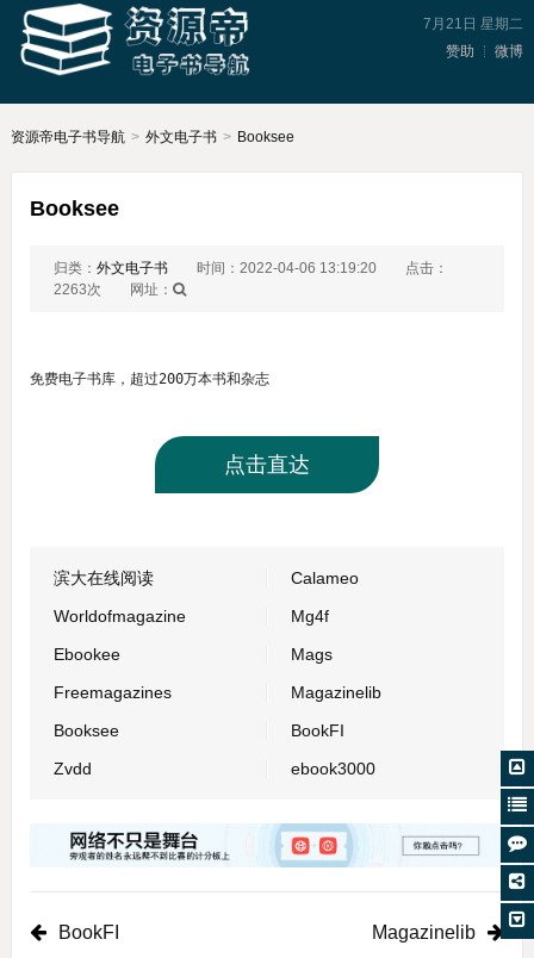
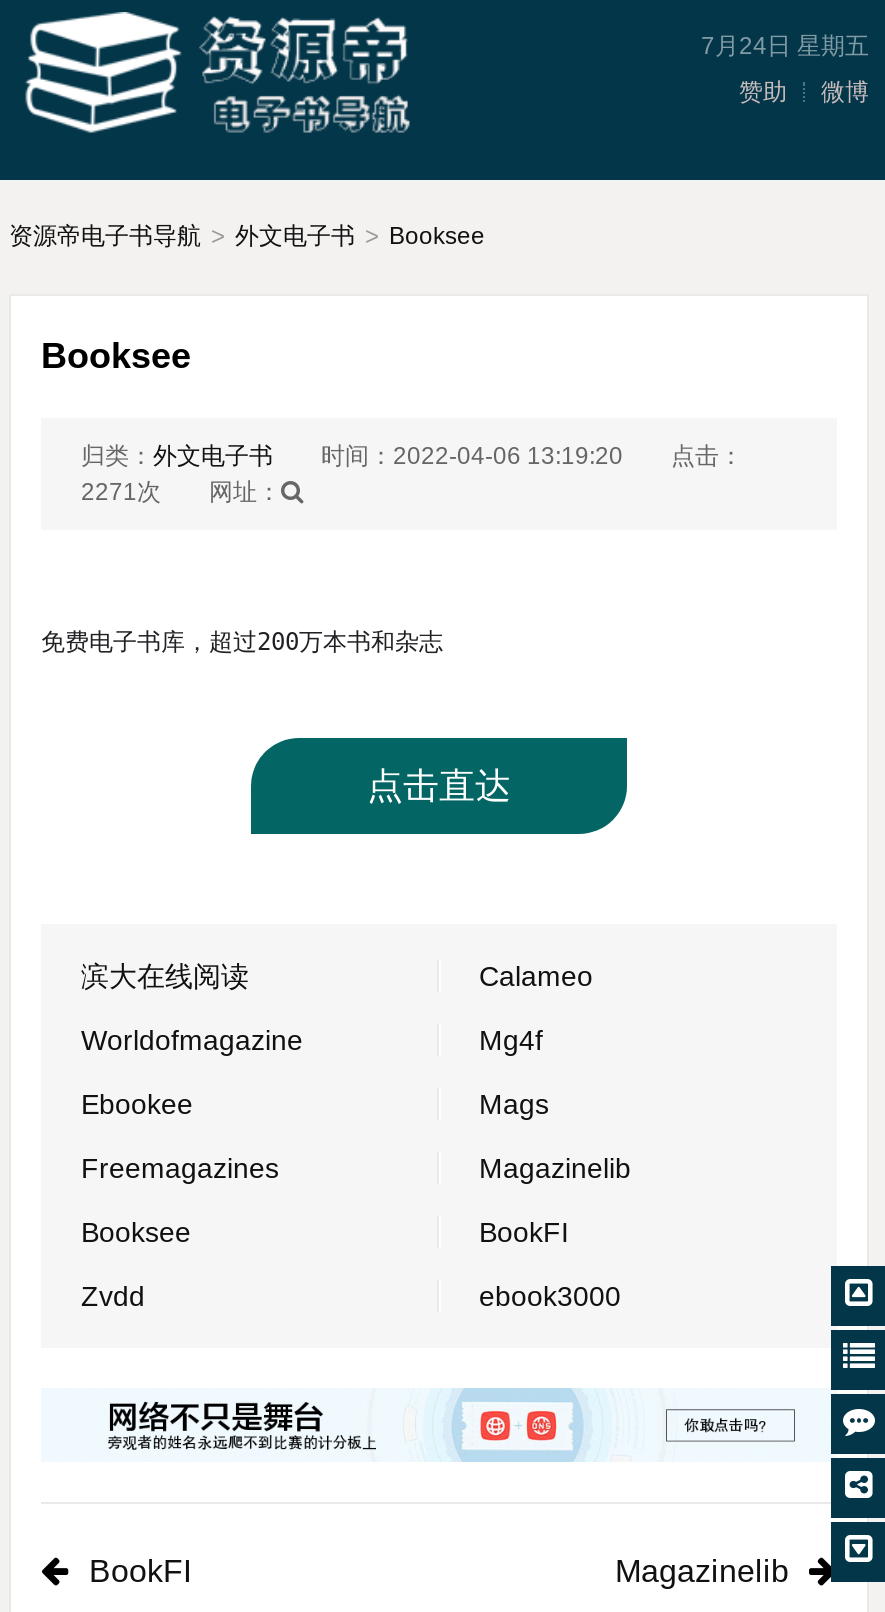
- 7月21日 星期二
+ 7月24日 星期五

- 2263次 网址：
+ 2271次 网址：
